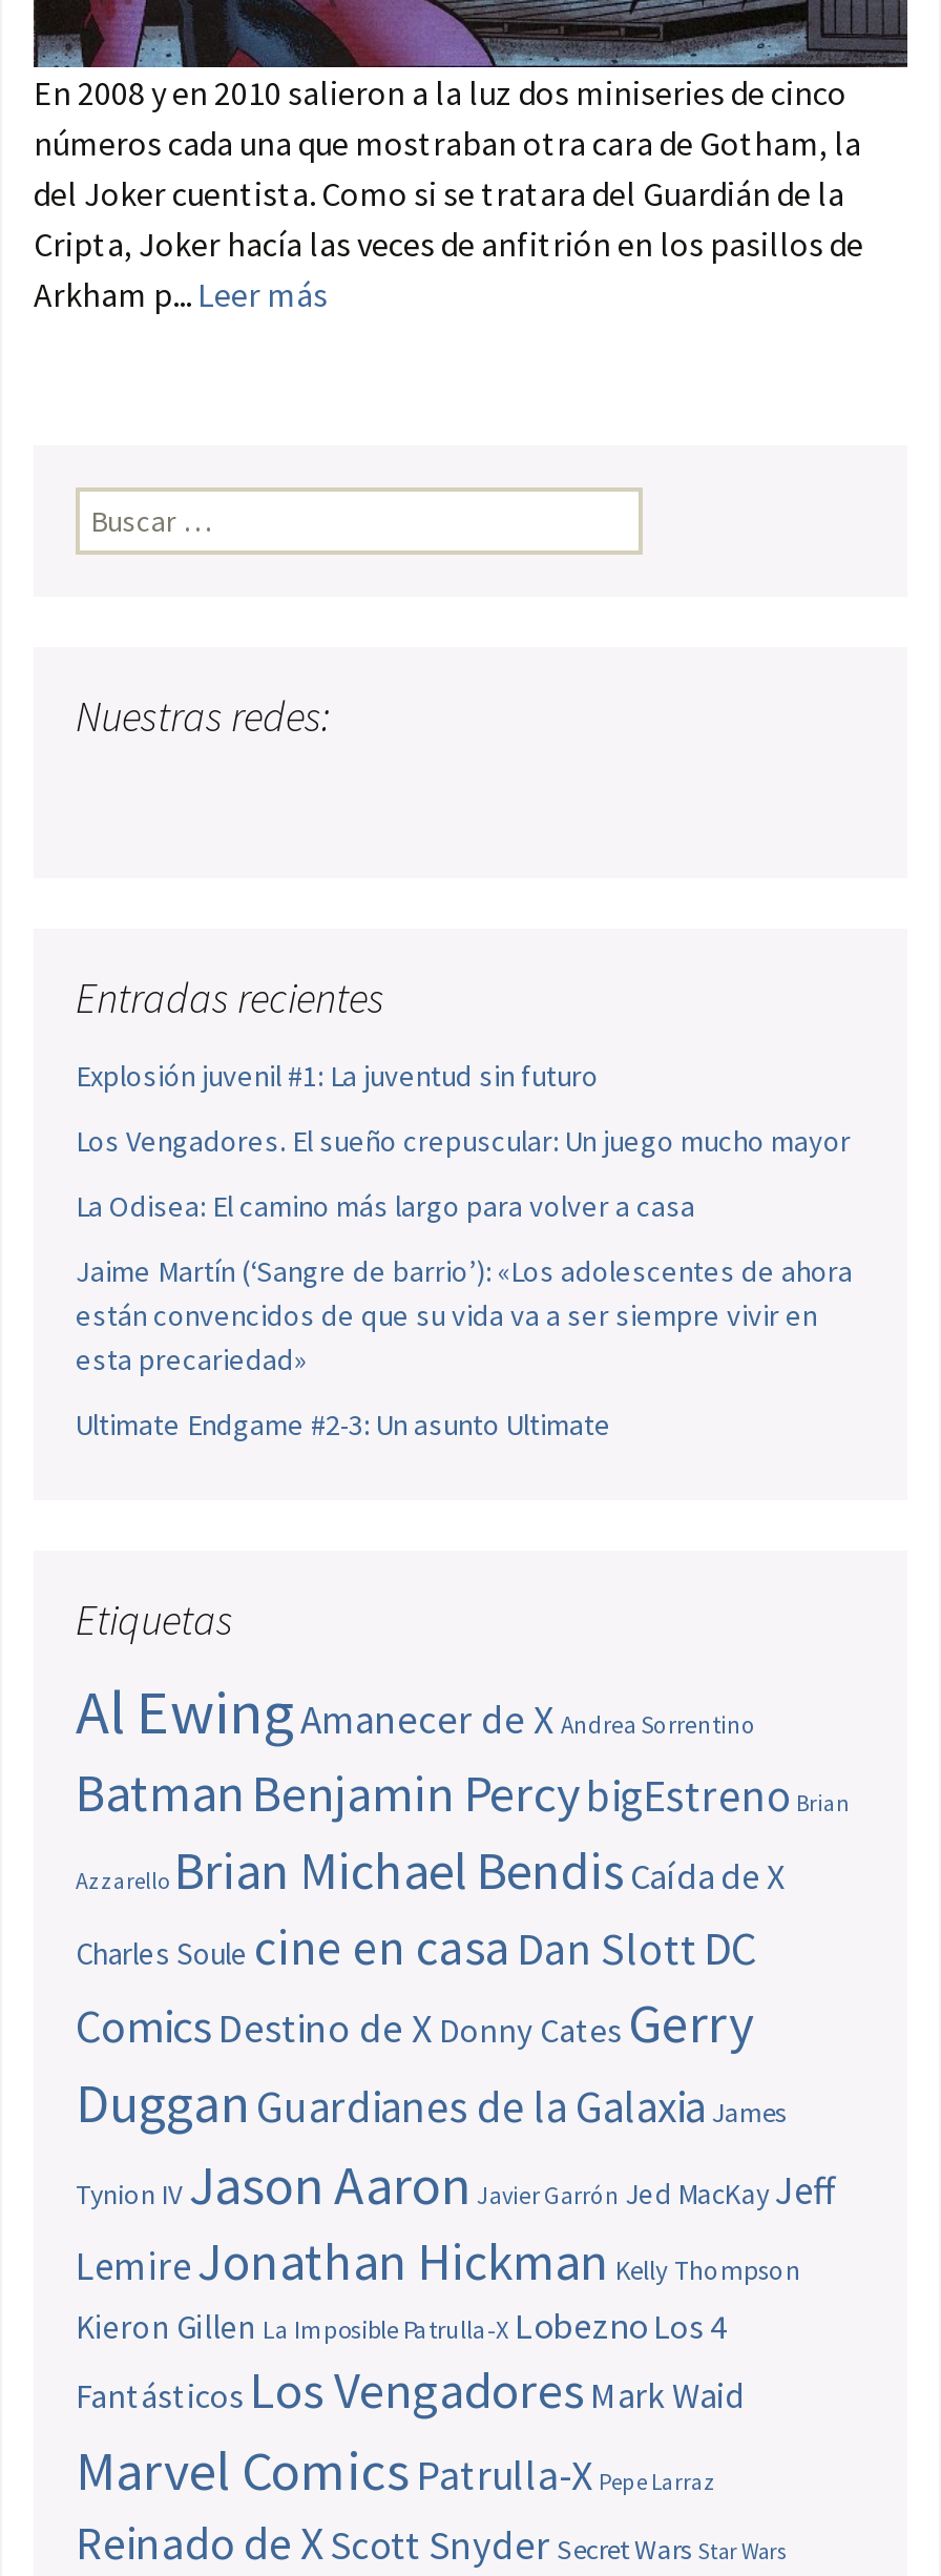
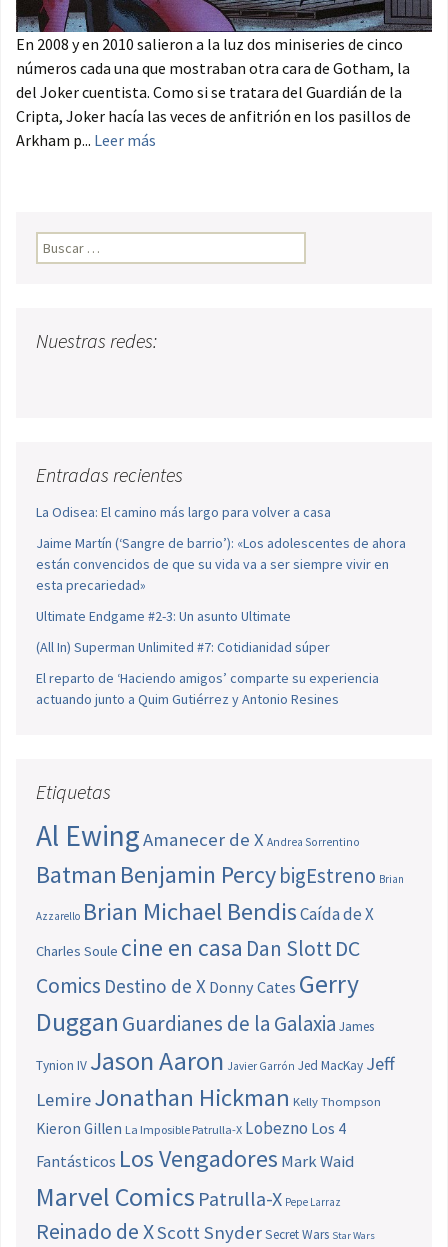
- Explosión juvenil #1: La juventud sin futuro
- Los Vengadores. El sueño crepuscular: Un juego mucho mayor

moved up: La Odisea: El camino más largo para volver a casa | Jaime Martín (‘Sangre de barrio’): «Los adolescentes de ahora | están convencidos de que su vida va a ser siempre vivir en | esta precariedad» | Ultimate Endgame #2-3: Un asunto Ultimate

+ (All In) Superman Unlimited #7: Cotidianidad súper
+ El reparto de ‘Haciendo amigos’ comparte su experiencia
+ actuando junto a Quim Gutiérrez y Antonio Resines
